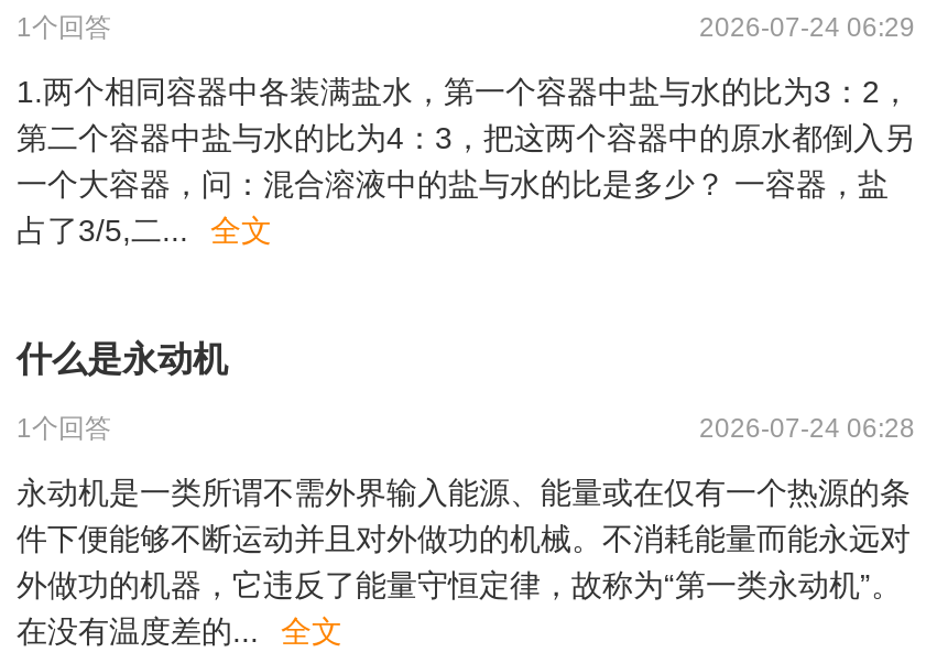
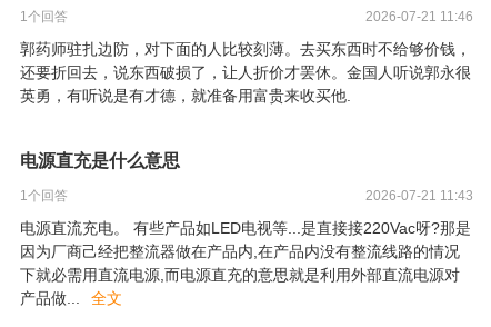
- 2026-07-24 06:29
+ 2026-07-21 11:46

- 1.两个相同容器中各装满盐水，第一个容器中盐与水的比为3：2，
- 第二个容器中盐与水的比为4：3，把这两个容器中的原水都倒入另
- 一个大容器，问：混合溶液中的盐与水的比是多少？ 一容器，盐
- 占了3/5,二...
- 全文
+ 郭药师驻扎边防，对下面的人比较刻薄。去买东西时不给够价钱，
+ 还要折回去，说东西破损了，让人折价才罢休。金国人听说郭永很
+ 英勇，有听说是有才德，就准备用富贵来收买他.

- 什么是永动机
+ 电源直充是什么意思

- 2026-07-24 06:28
+ 2026-07-21 11:43

- 永动机是一类所谓不需外界输入能源、能量或在仅有一个热源的条
- 件下便能够不断运动并且对外做功的机械。不消耗能量而能永远对
- 外做功的机器，它违反了能量守恒定律，故称为“第一类永动机”。
- 在没有温度差的...
+ 电源直流充电。 有些产品如LED电视等...是直接接220Vac呀?那是
+ 因为厂商己经把整流器做在产品内,在产品内没有整流线路的情况
+ 下就必需用直流电源,而电源直充的意思就是利用外部直流电源对
+ 产品做...
